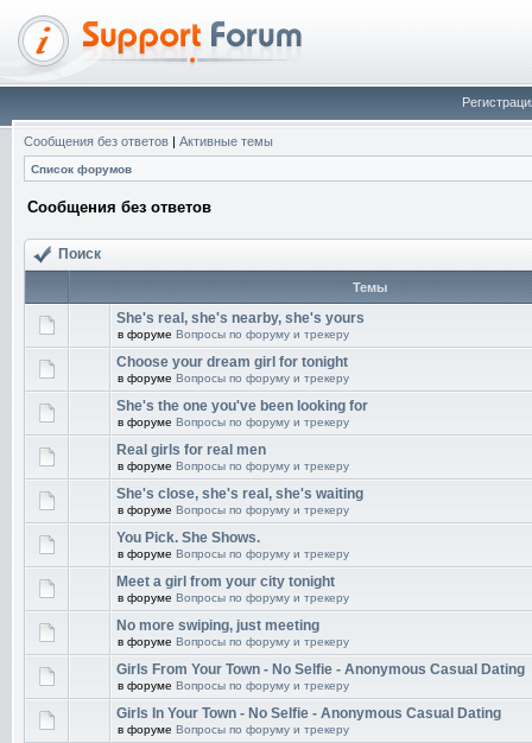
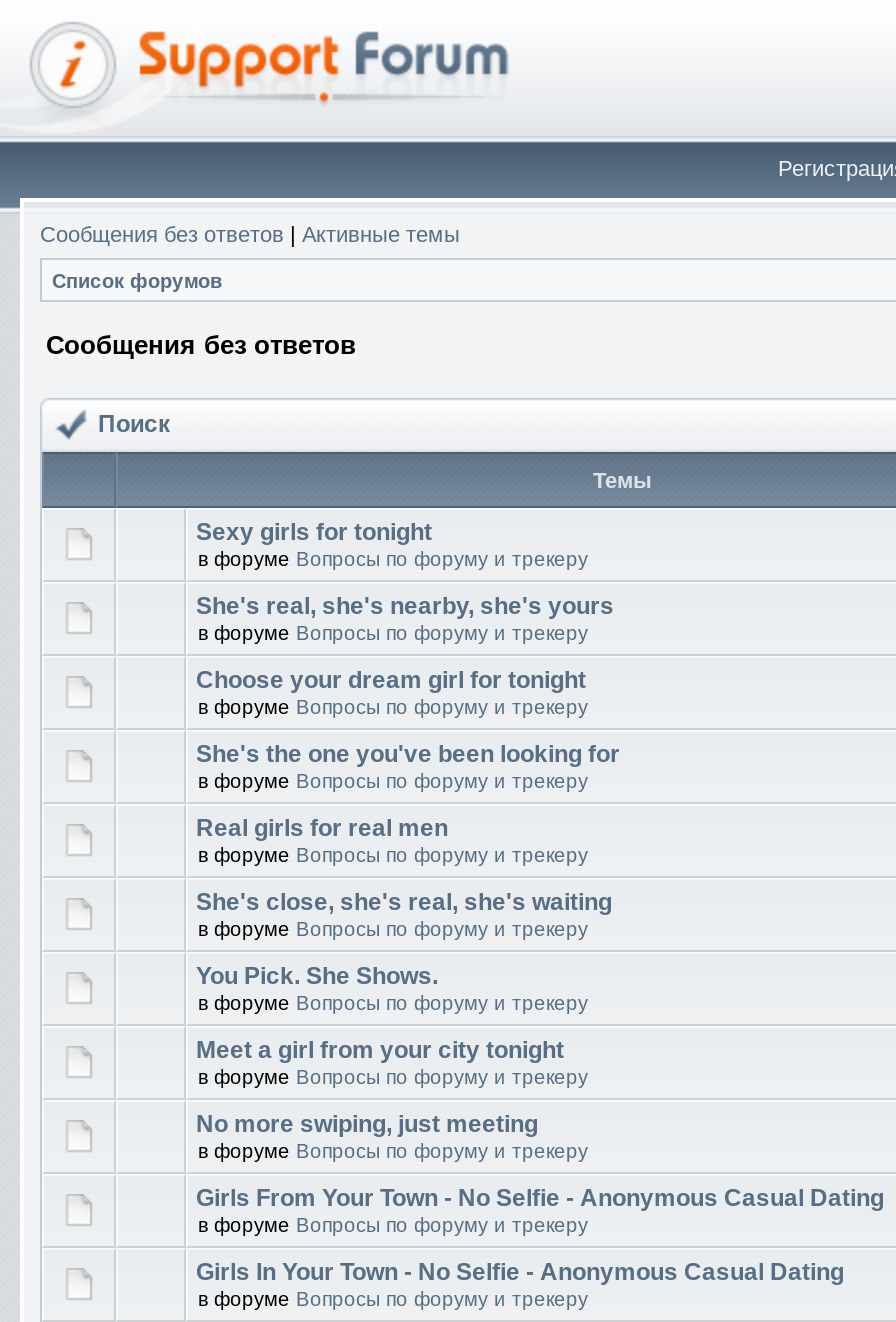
+ Sexy girls for tonight
+ в форуме Вопросы по форуму и трекеру
